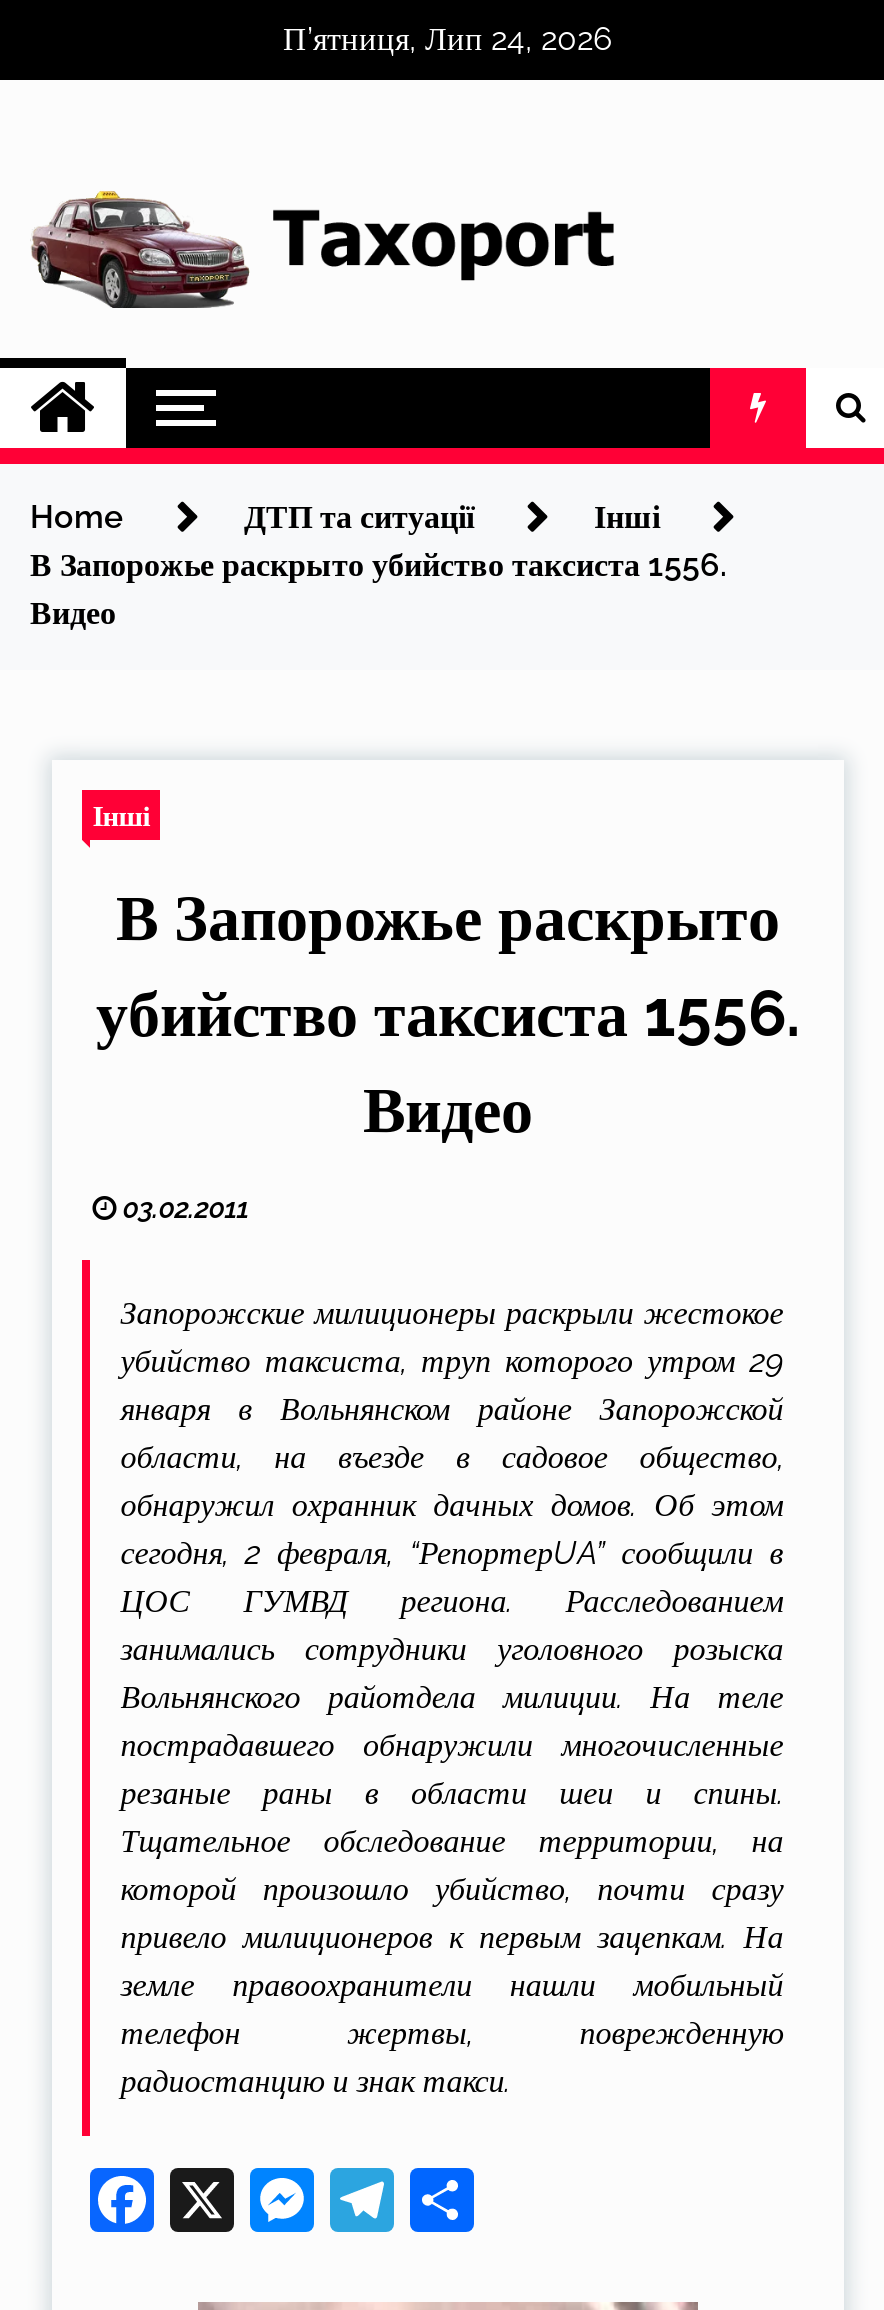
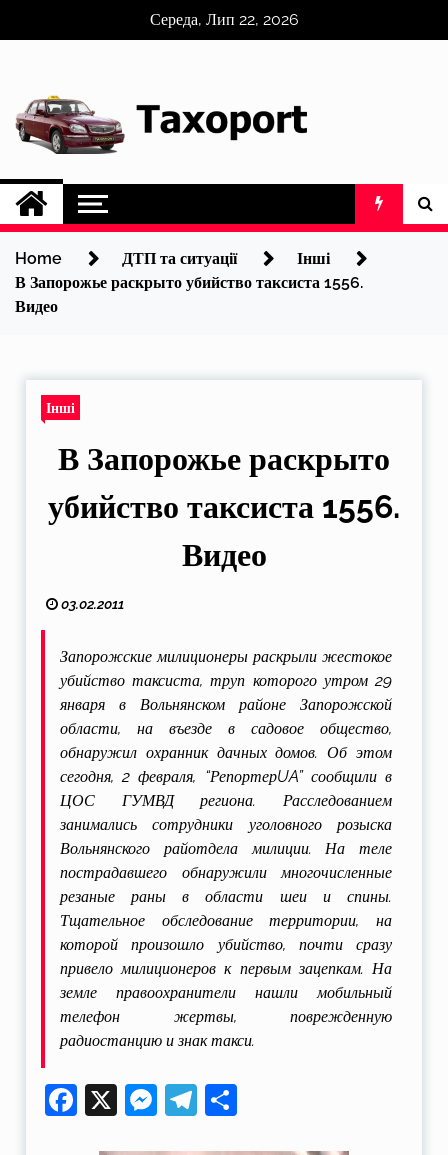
- П’ятниця, Лип 24, 2026
+ Середа, Лип 22, 2026
